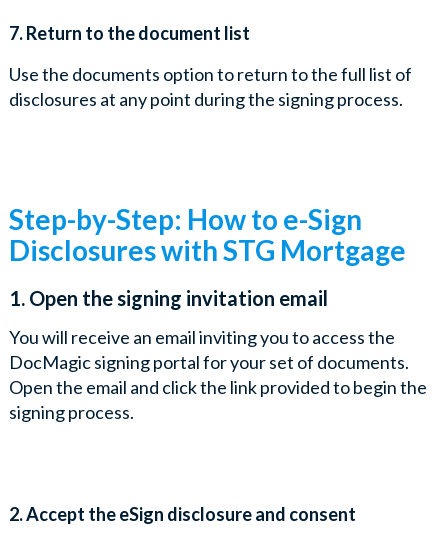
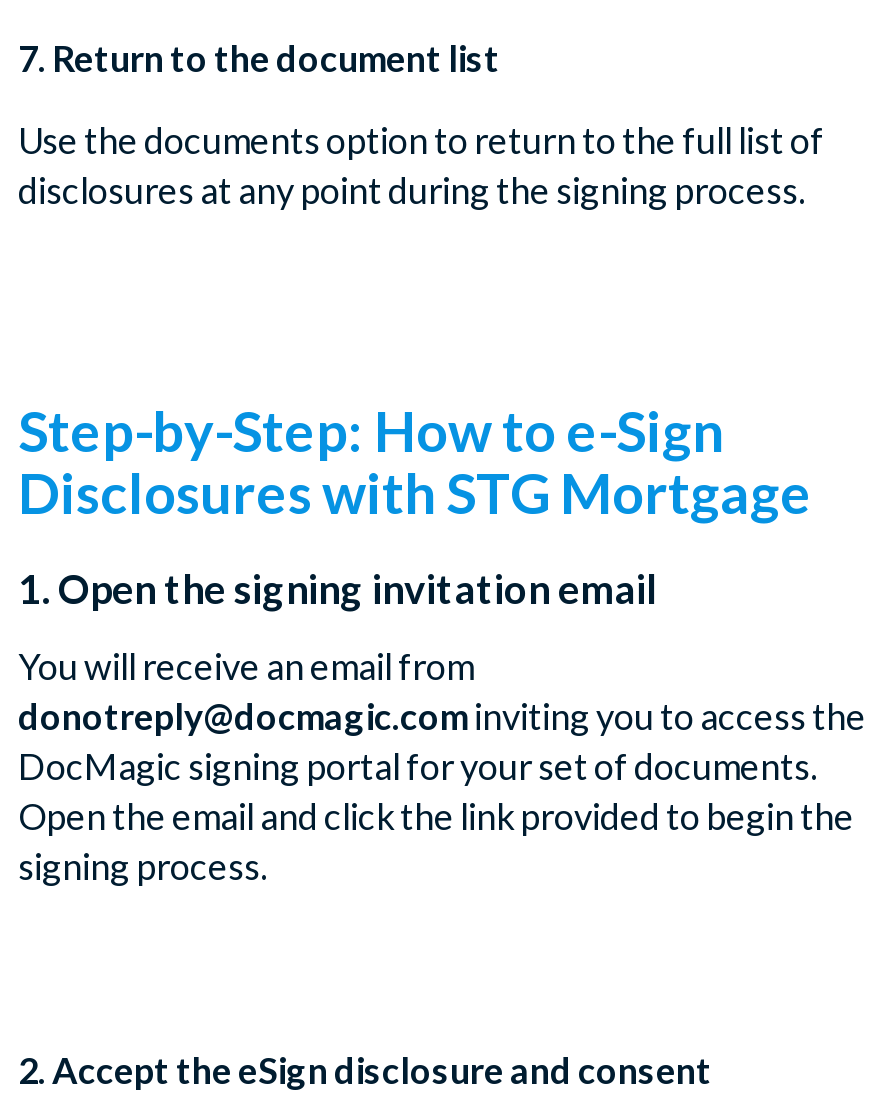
- You will receive an email inviting you to access the
+ You will receive an email from
+ donotreply@docmagic.com inviting you to access the
